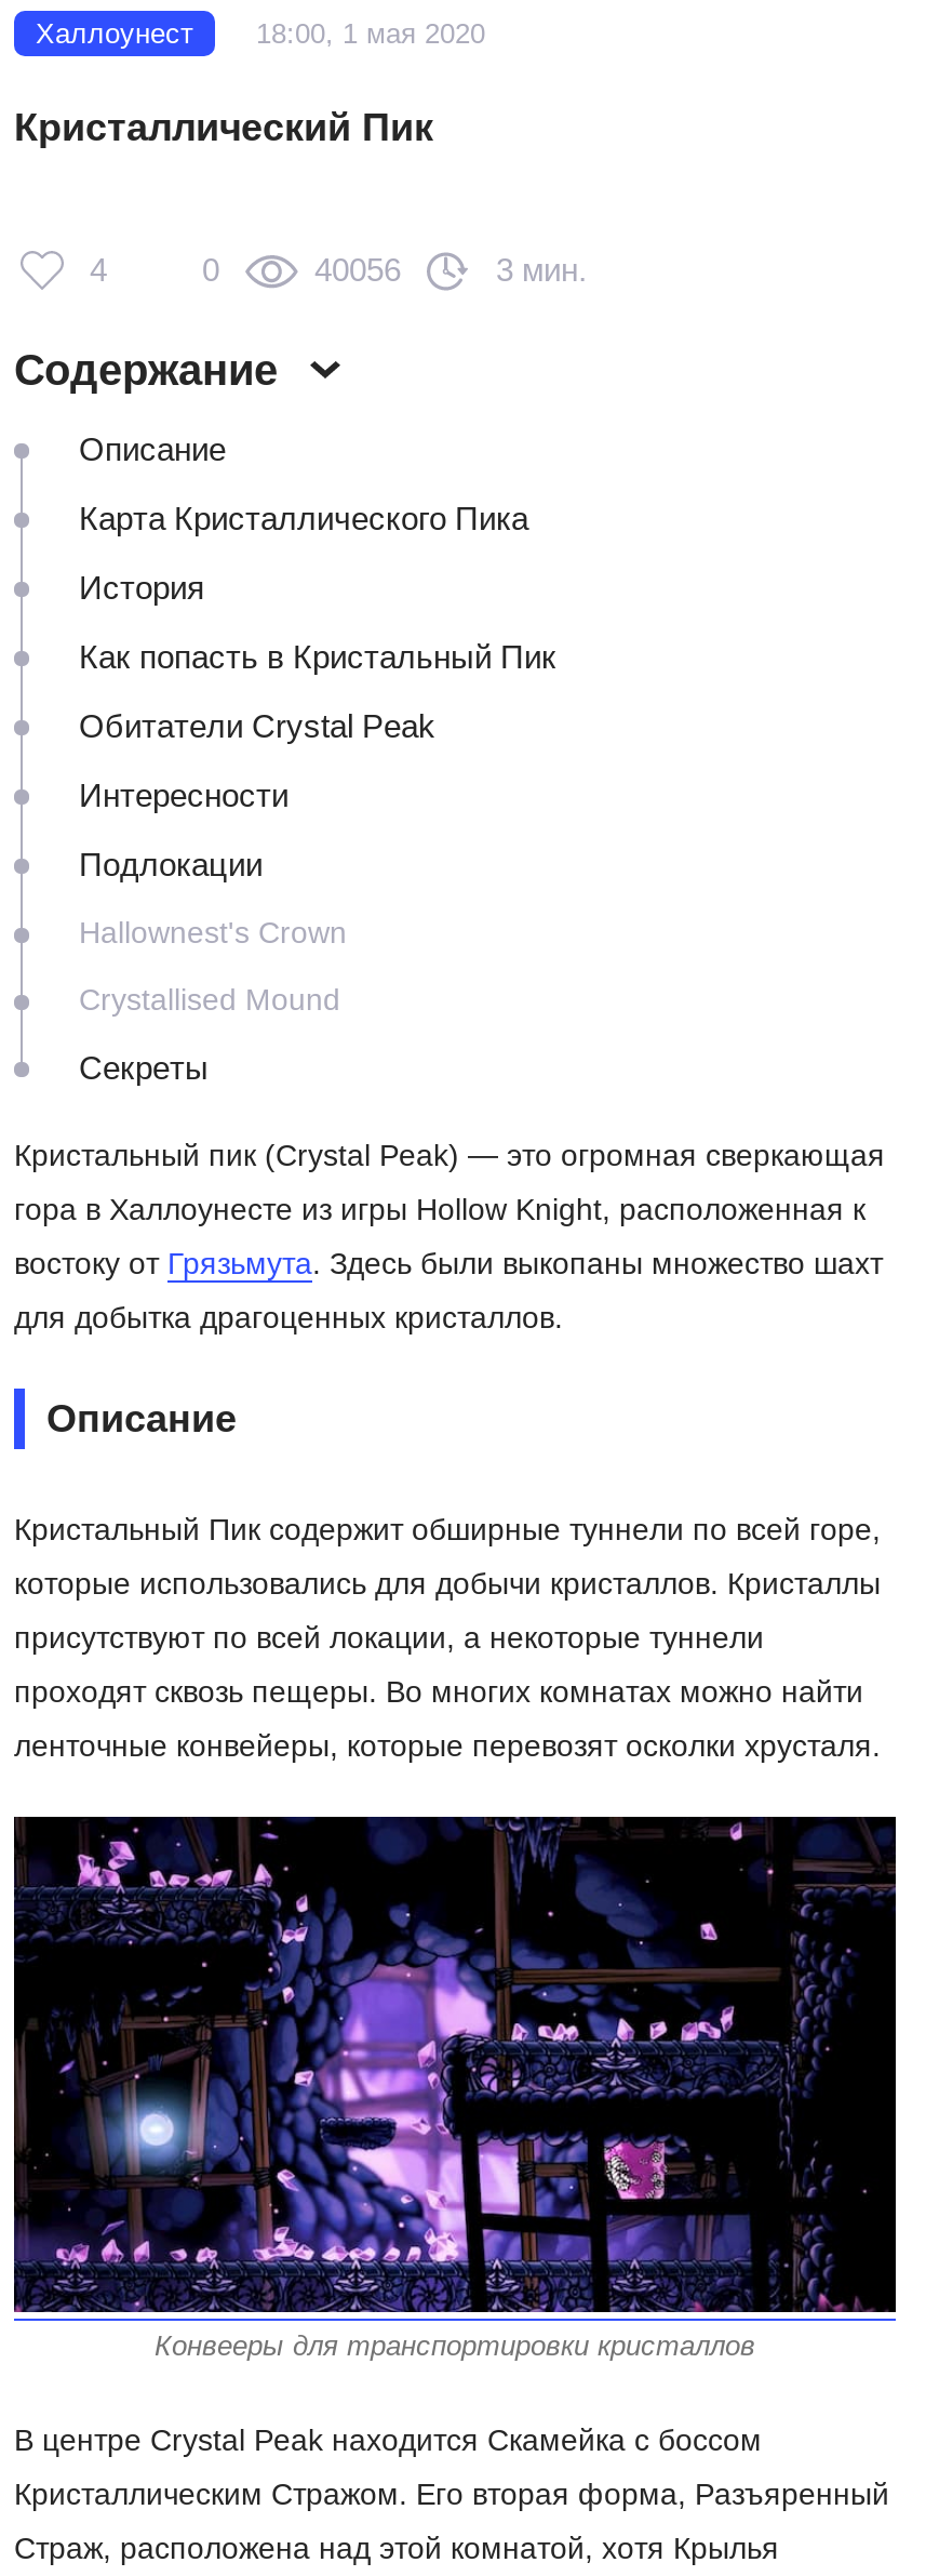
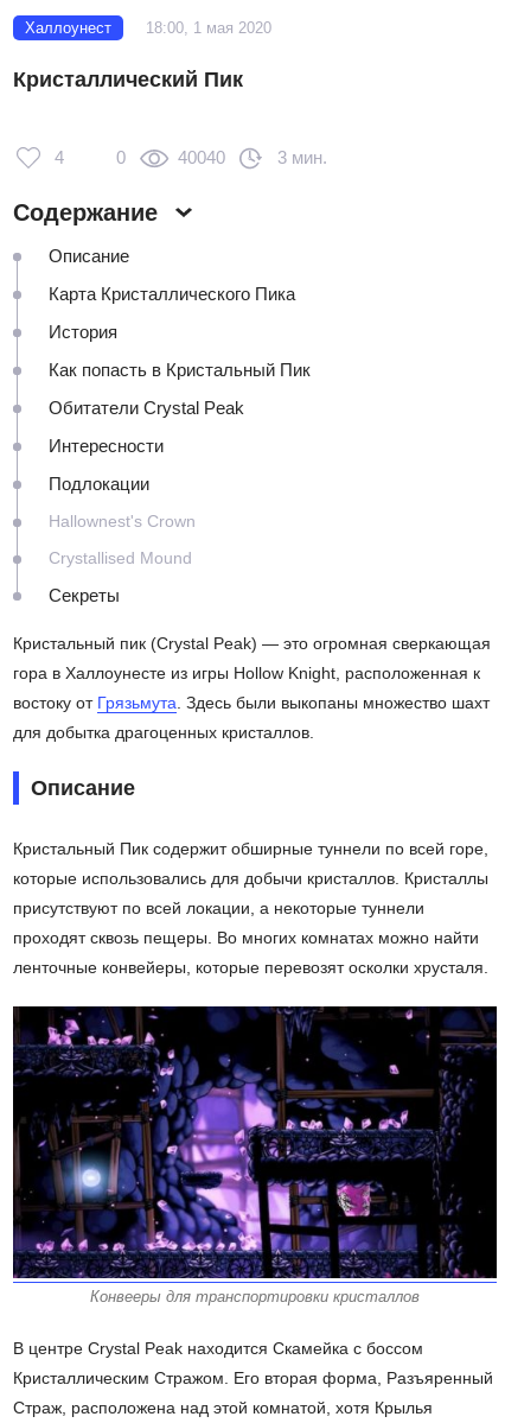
- 40056
+ 40040
